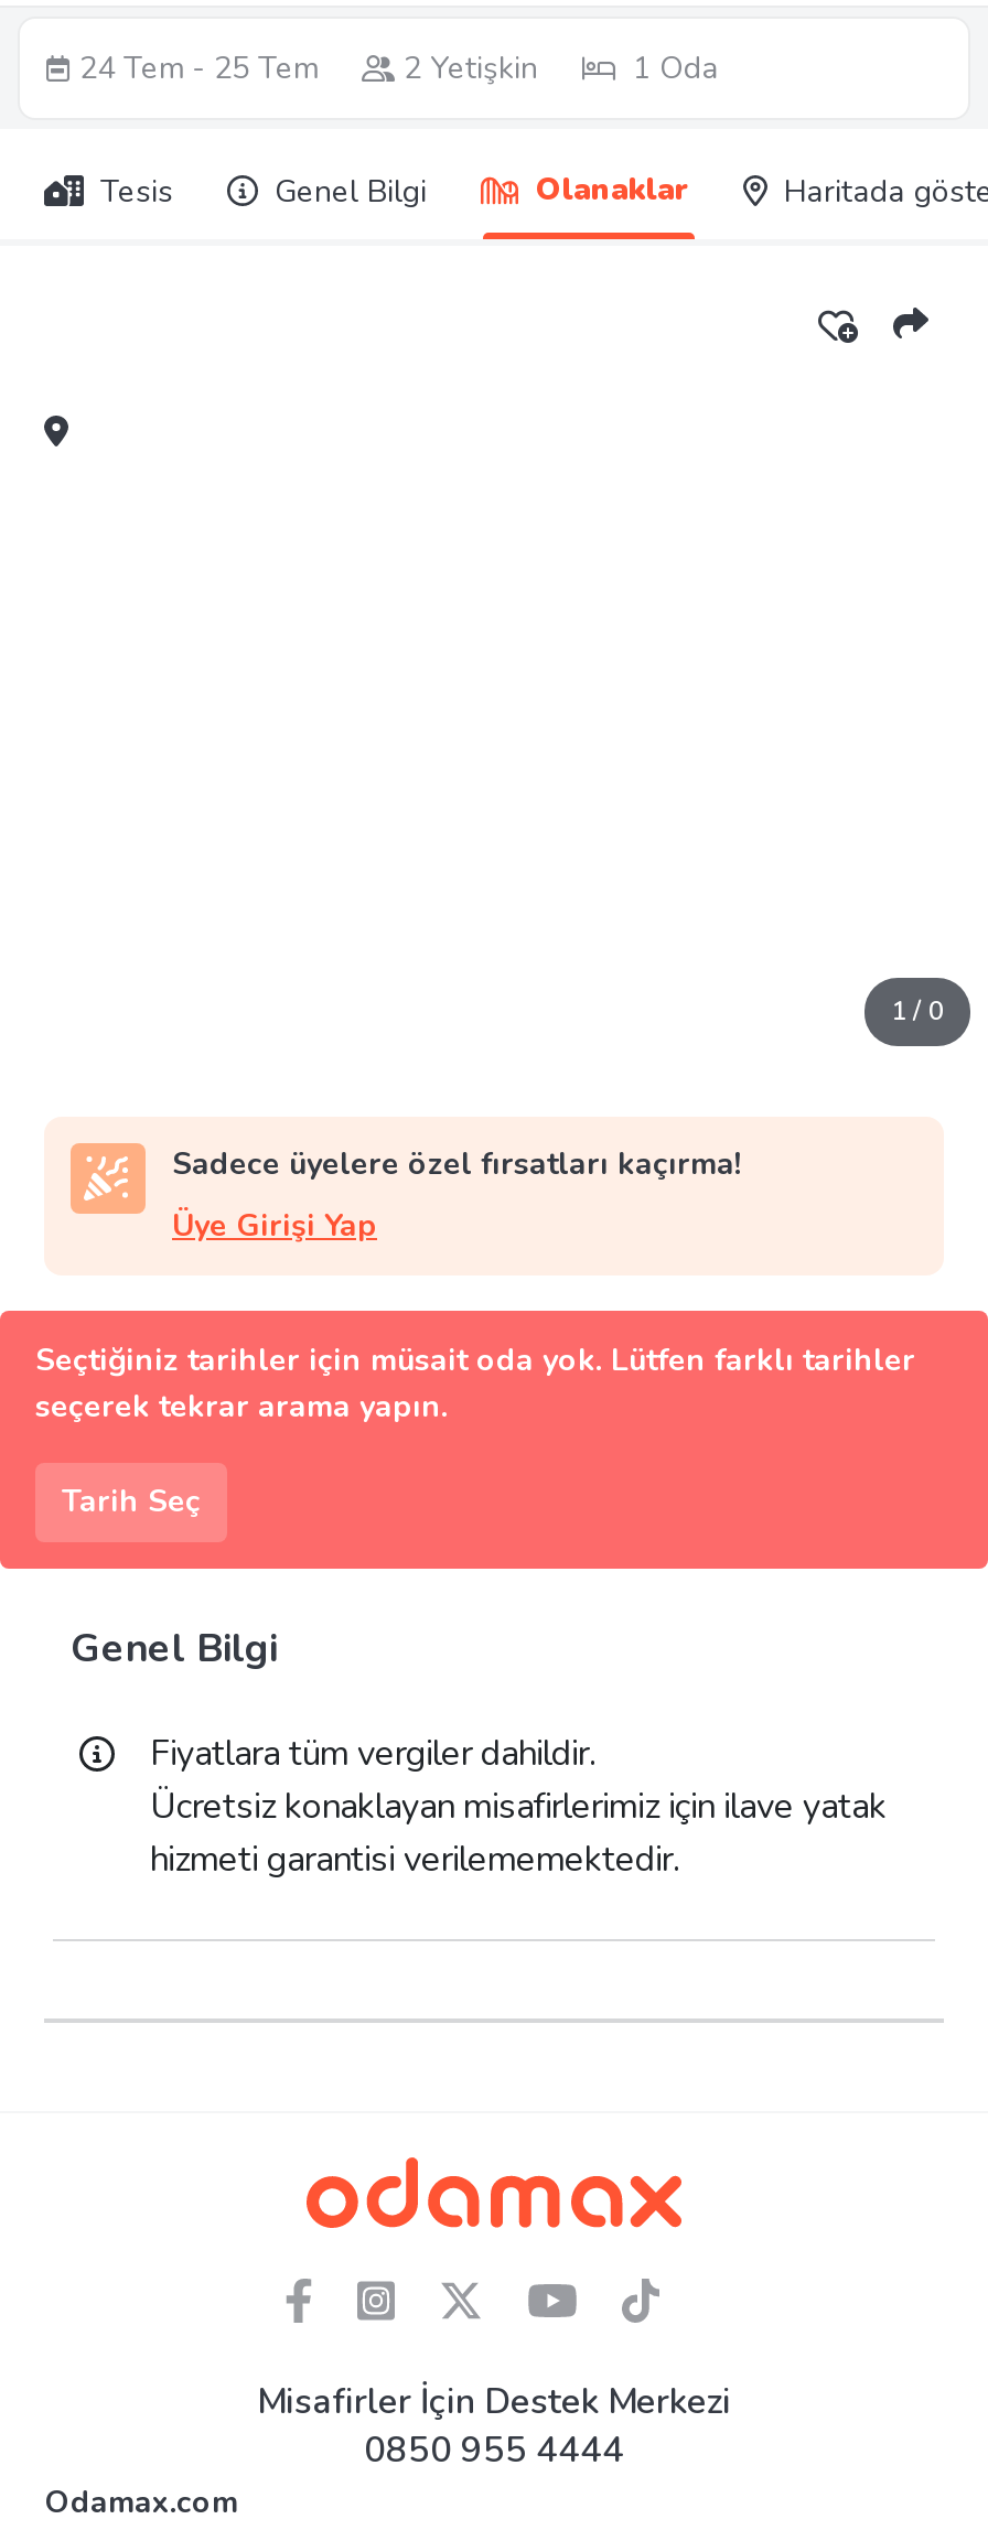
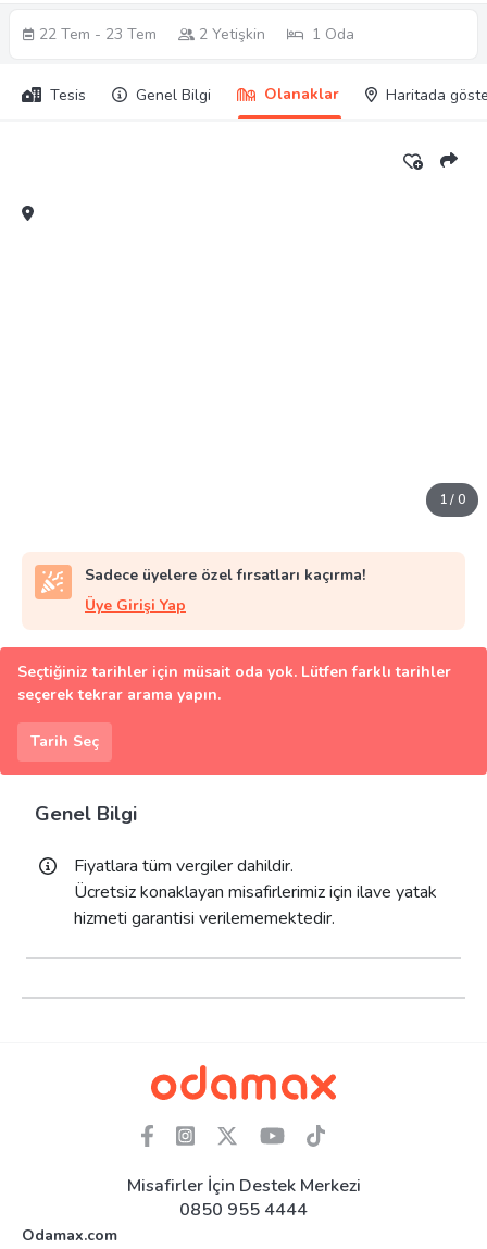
- 24 Tem - 25 Tem
+ 22 Tem - 23 Tem
